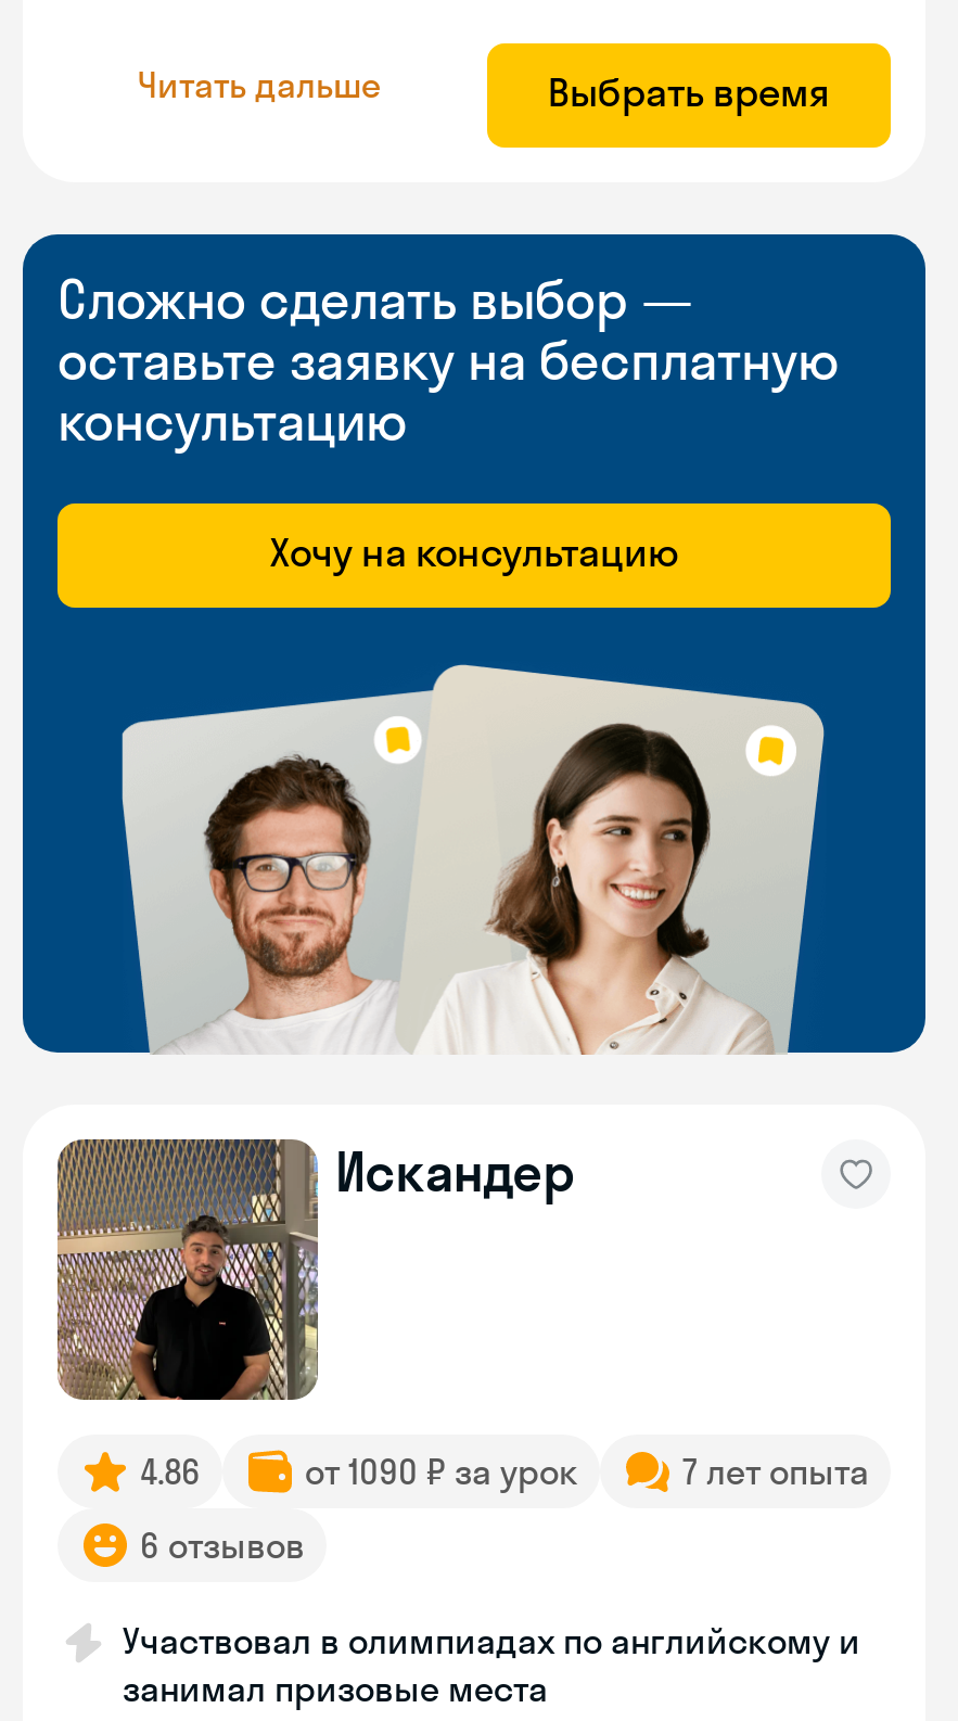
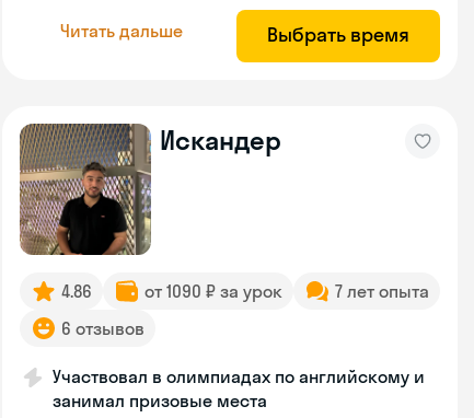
- [image]
- Сложно сделать выбор —
- оставьте заявку на бесплатную
- консультацию
- Хочу на консультацию
